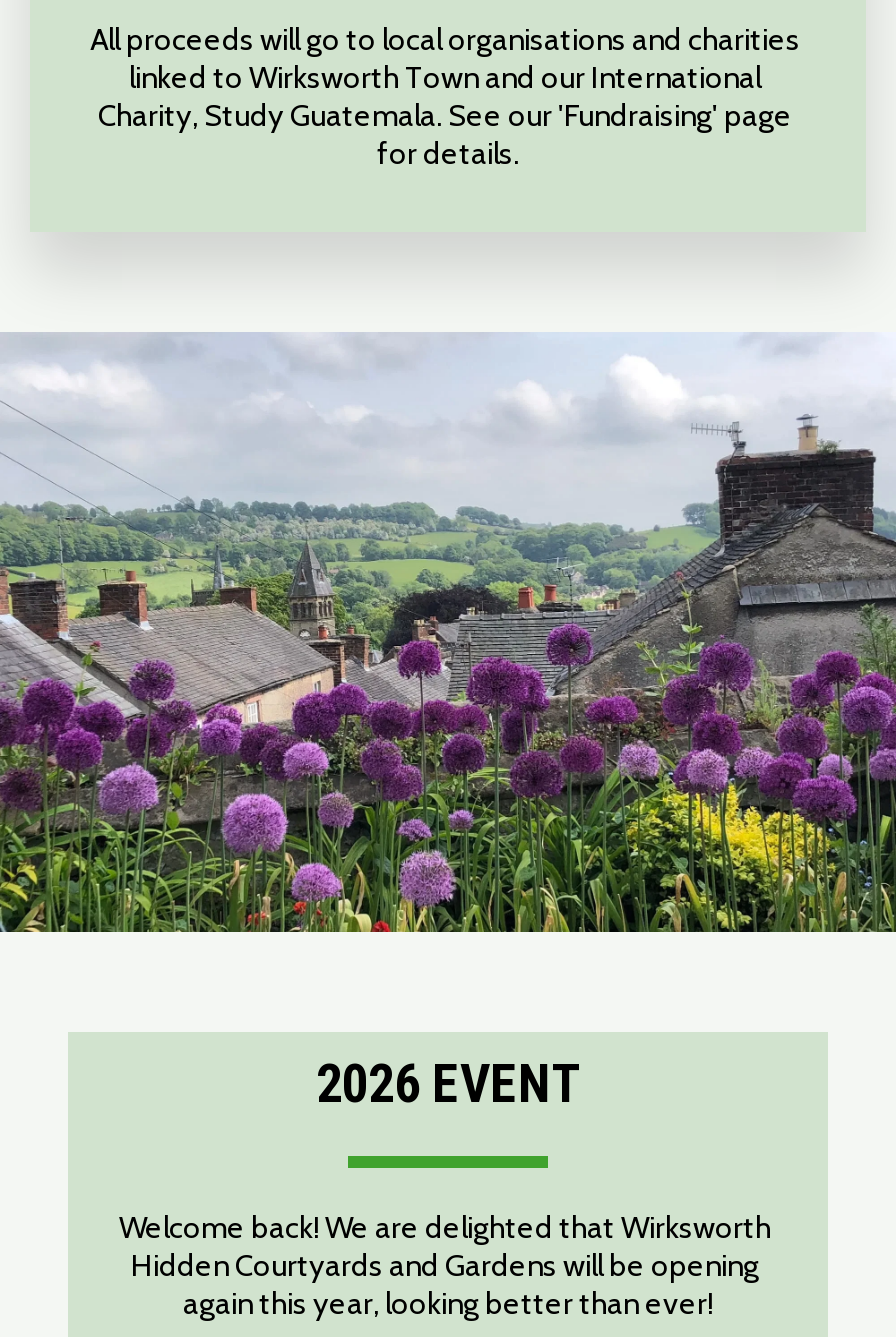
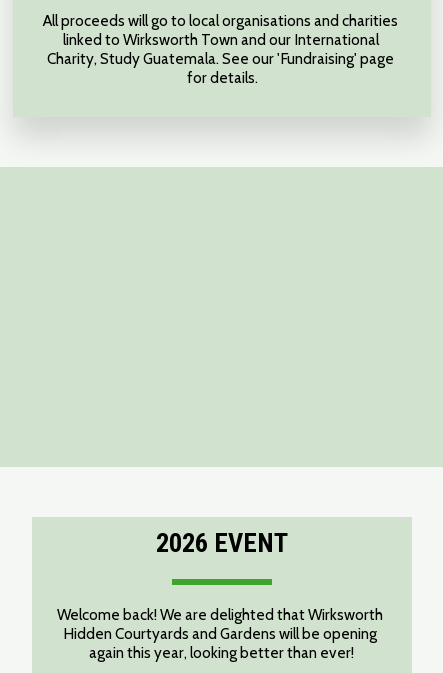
- [image]
